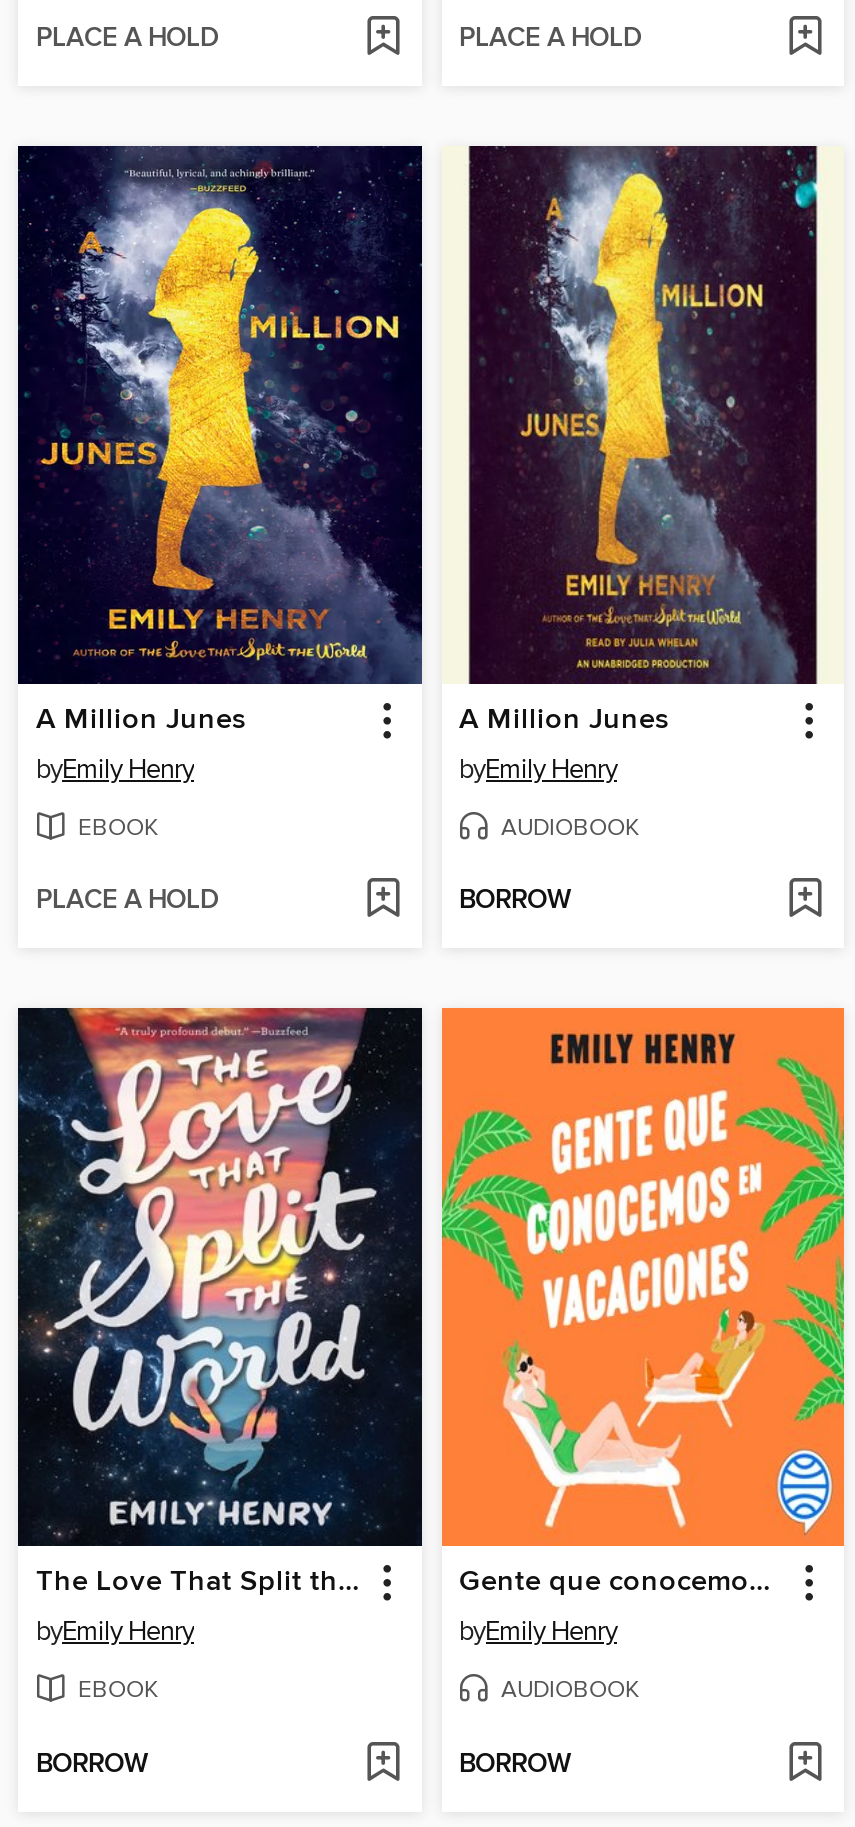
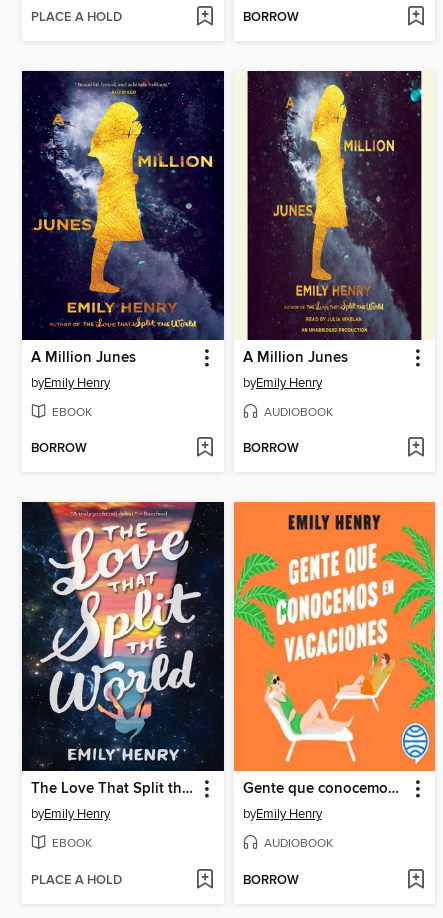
- PLACE A HOLD
+ BORROW

- PLACE A HOLD
+ BORROW

- BORROW
+ PLACE A HOLD
